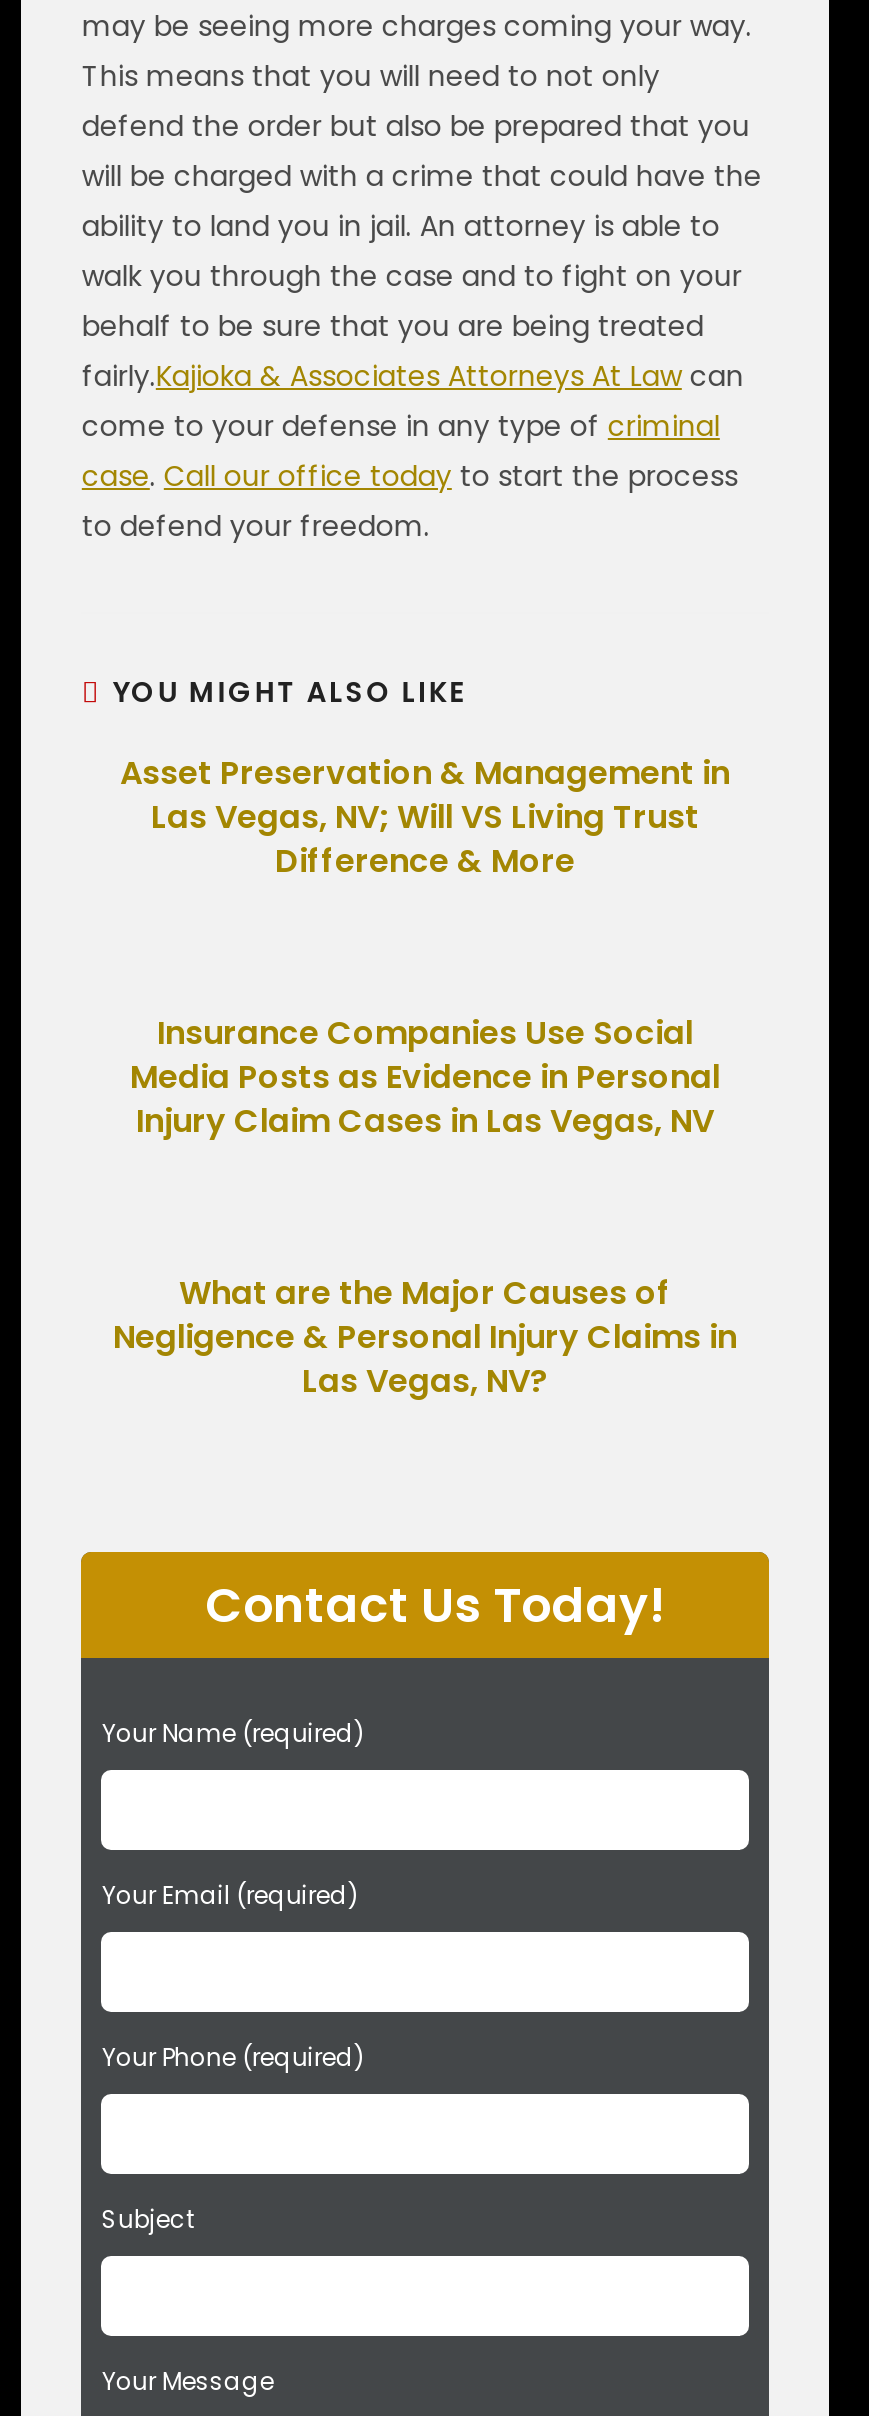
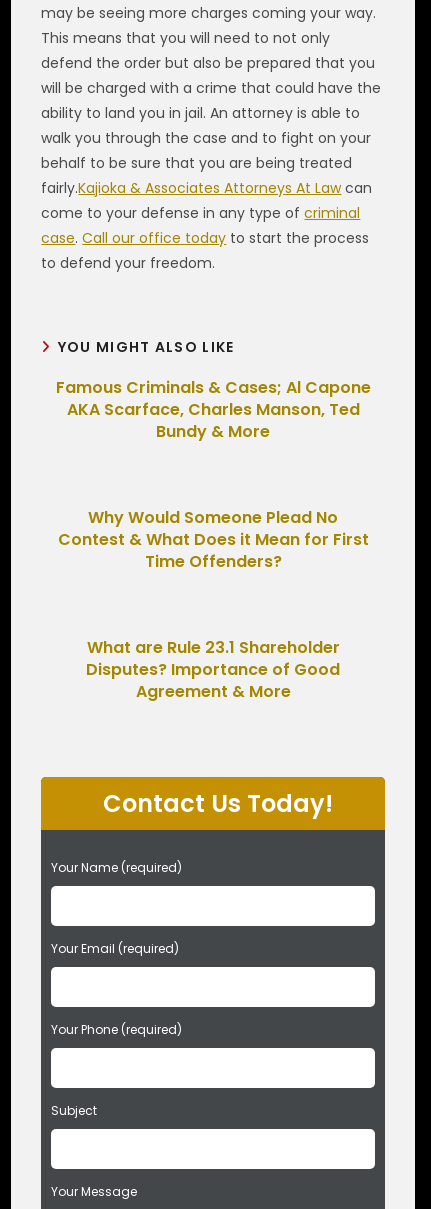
- Asset Preservation & Management in
- Las Vegas, NV; Will VS Living Trust
- Difference & More
+ Famous Criminals & Cases; Al Capone
+ AKA Scarface, Charles Manson, Ted
+ Bundy & More

- Insurance Companies Use Social
- Media Posts as Evidence in Personal
- Injury Claim Cases in Las Vegas, NV
+ Why Would Someone Plead No
+ Contest & What Does it Mean for First
+ Time Offenders?

- What are the Major Causes of
- Negligence & Personal Injury Claims in
- Las Vegas, NV?
+ What are Rule 23.1 Shareholder
+ Disputes? Importance of Good
+ Agreement & More
